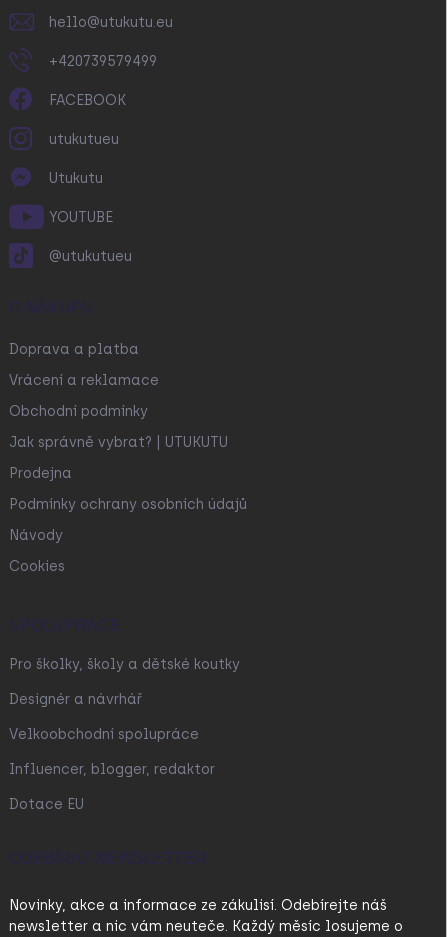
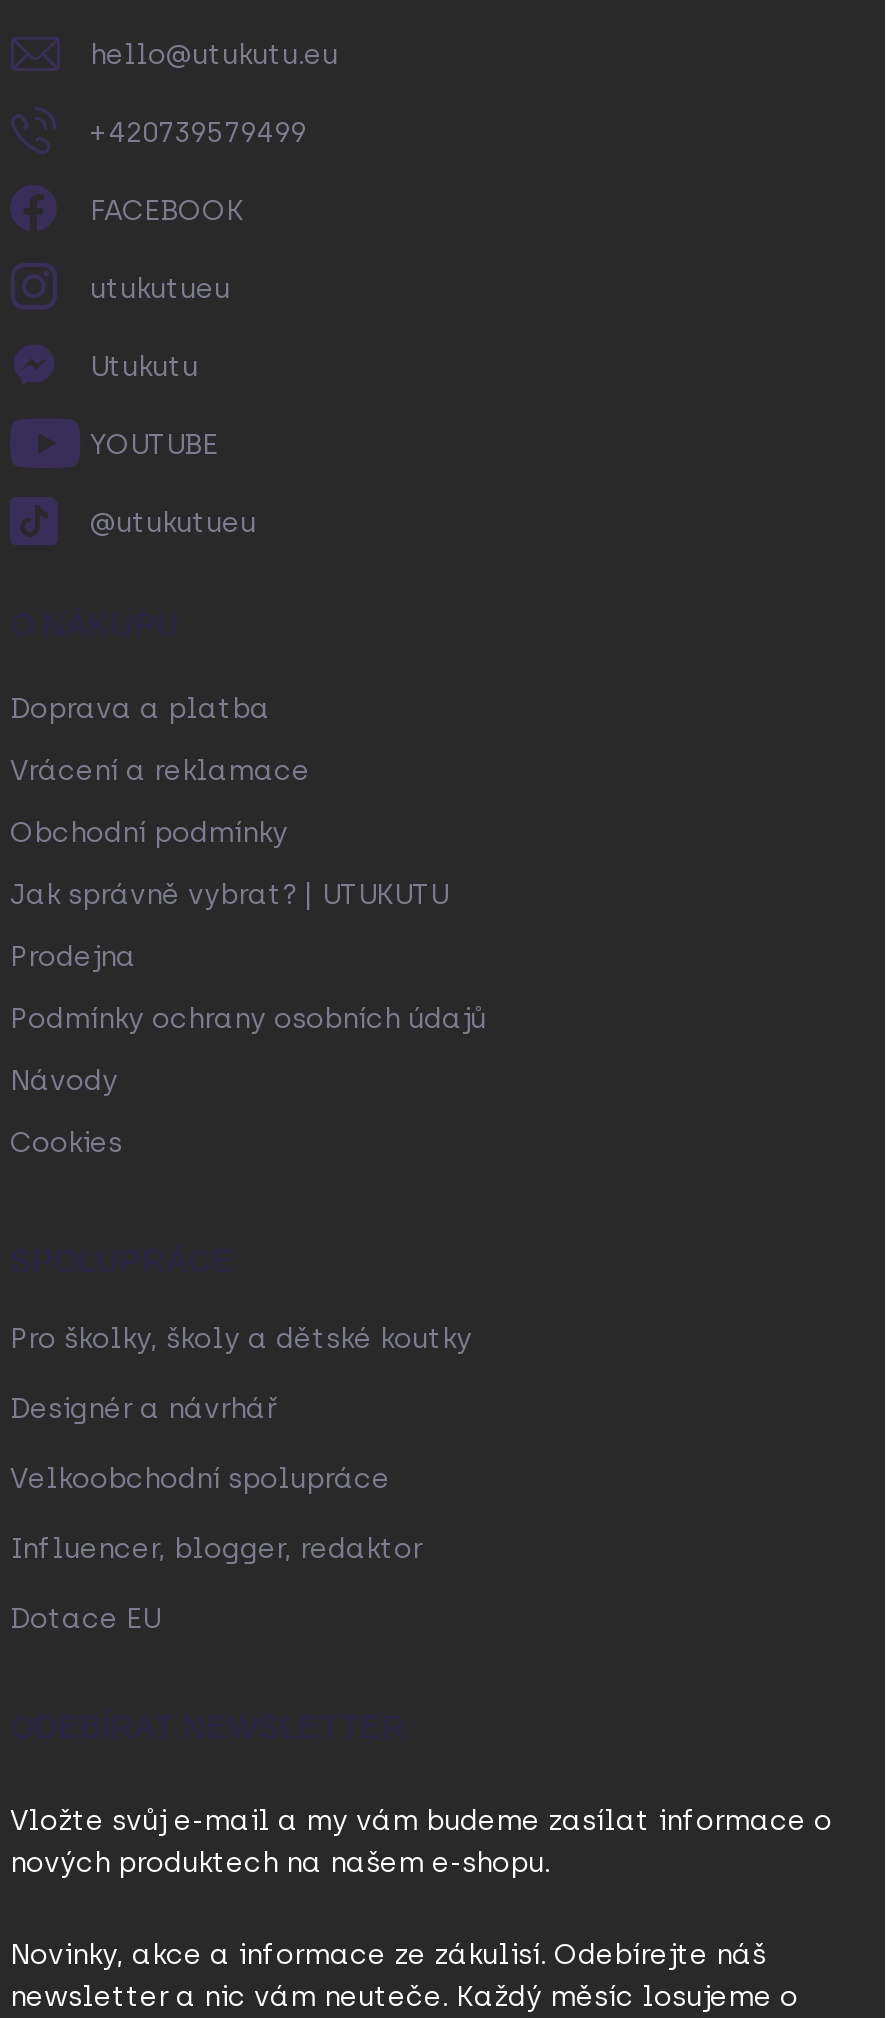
+ Vložte svůj e-mail a my vám budeme zasílat informace o
+ nových produktech na našem e-shopu.
